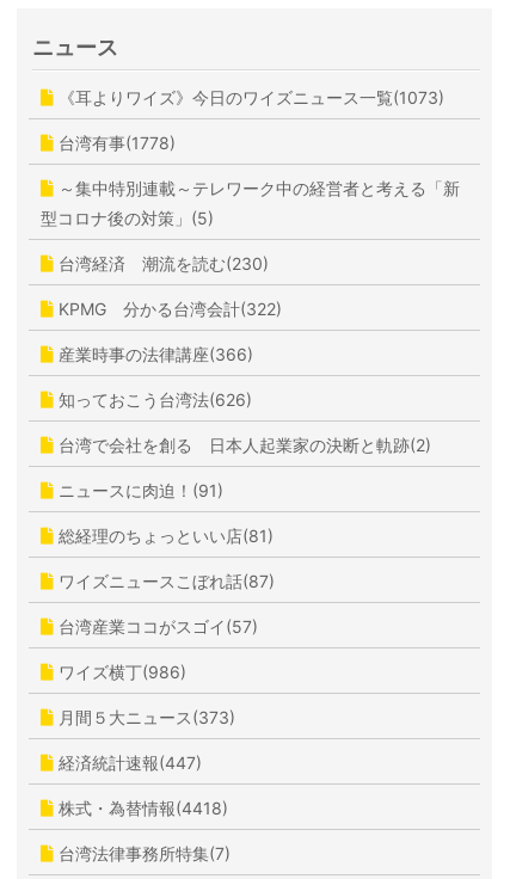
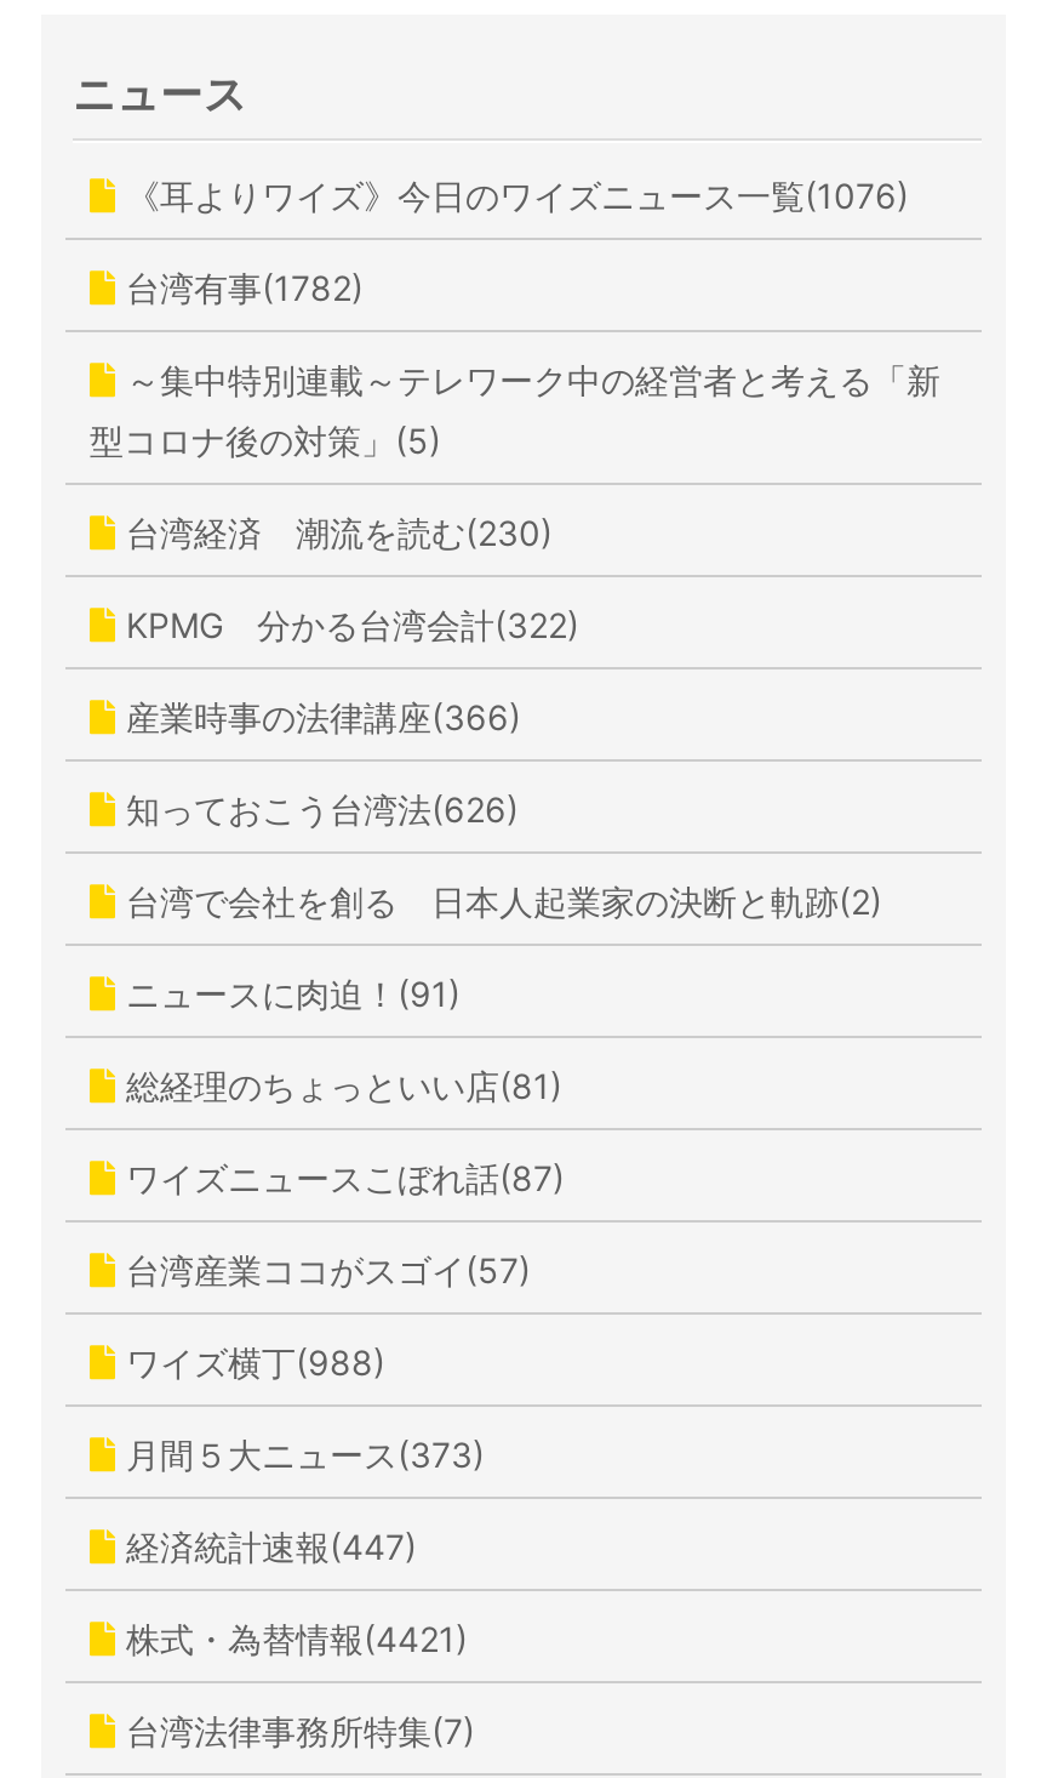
- 《耳よりワイズ》今日のワイズニュース一覧(1073)
+ 《耳よりワイズ》今日のワイズニュース一覧(1076)

- 台湾有事(1778)
+ 台湾有事(1782)

- ワイズ横丁(986)
+ ワイズ横丁(988)

- 株式・為替情報(4418)
+ 株式・為替情報(4421)
